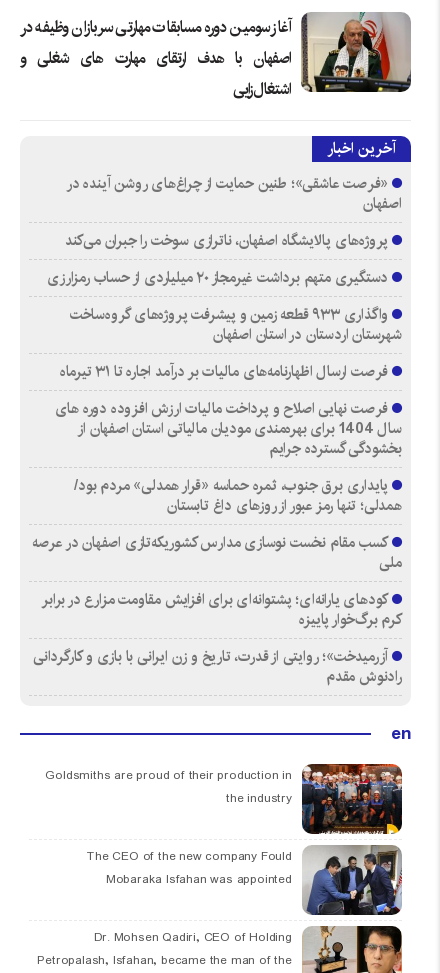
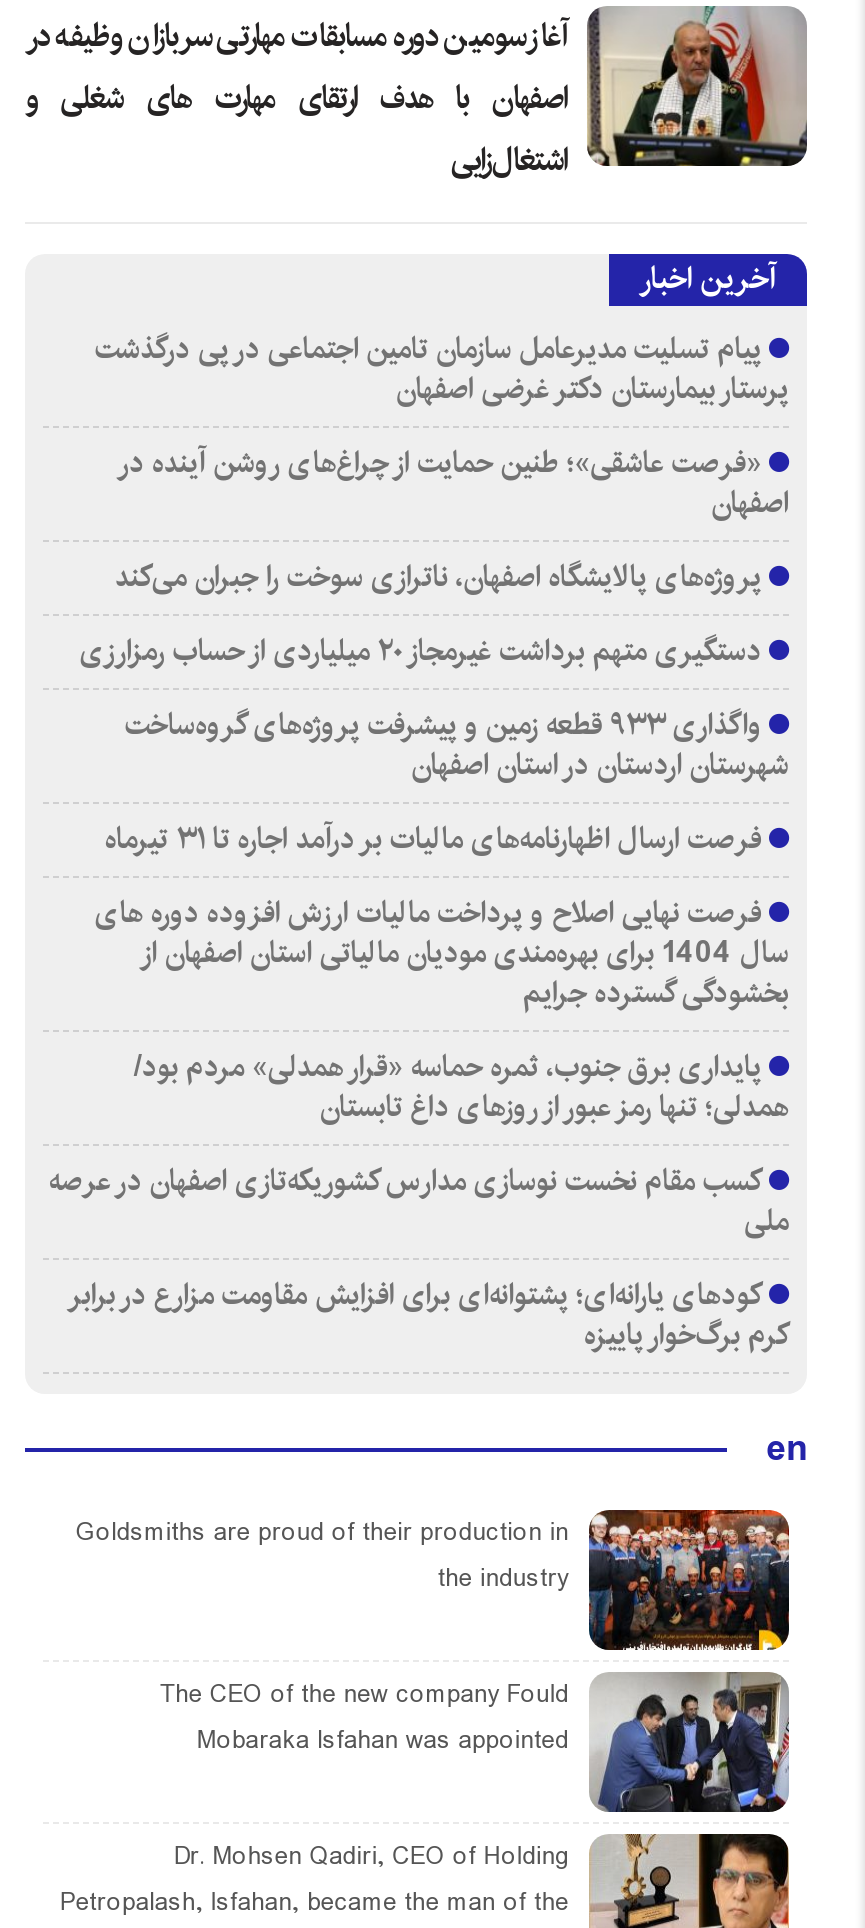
+ پیام تسلیت مدیرعامل سازمان تامین اجتماعی در پی درگذشت
+ پرستار بیمارستان دکتر غرضی اصفهان

moved down: «فرصت عاشقی»؛ طنین حمایت از چراغ‌های روشن آینده در | اصفهان | پروژه‌های پالایشگاه اصفهان، ناترازی سوخت را جبران می‌کند | ... | کودهای یارانه‌ای؛ پشتوانه‌ای برای افزایش مقاومت مزارع در برابر | کرم برگ‌خوار پاییزه

- آزرمیدخت»؛ روایتی از قدرت، تاریخ و زن ایرانی با بازی و کارگردانی
- رادنوش مقدم
